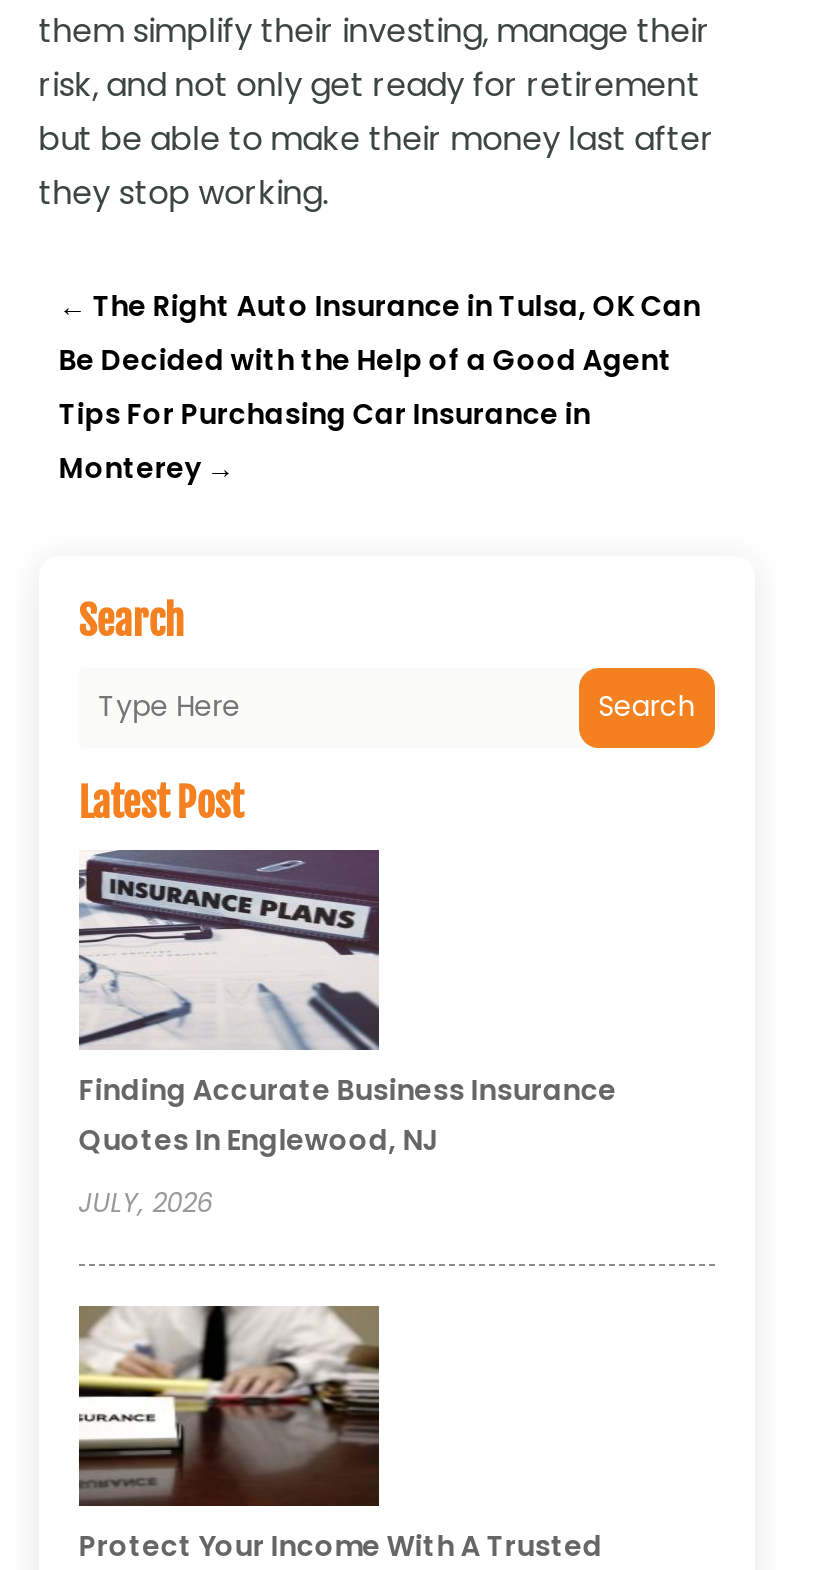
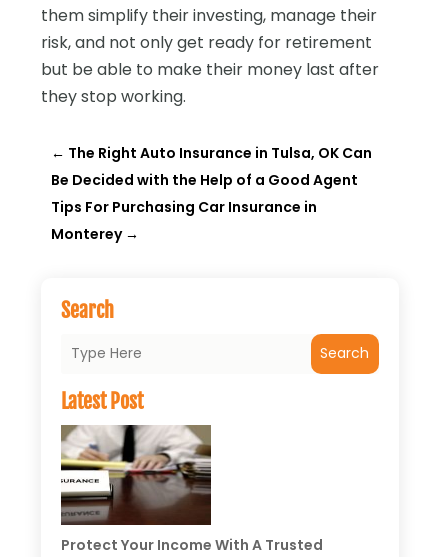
- [image]
- Finding Accurate Business Insurance
- Quotes In Englewood, NJ
- JULY, 2026
